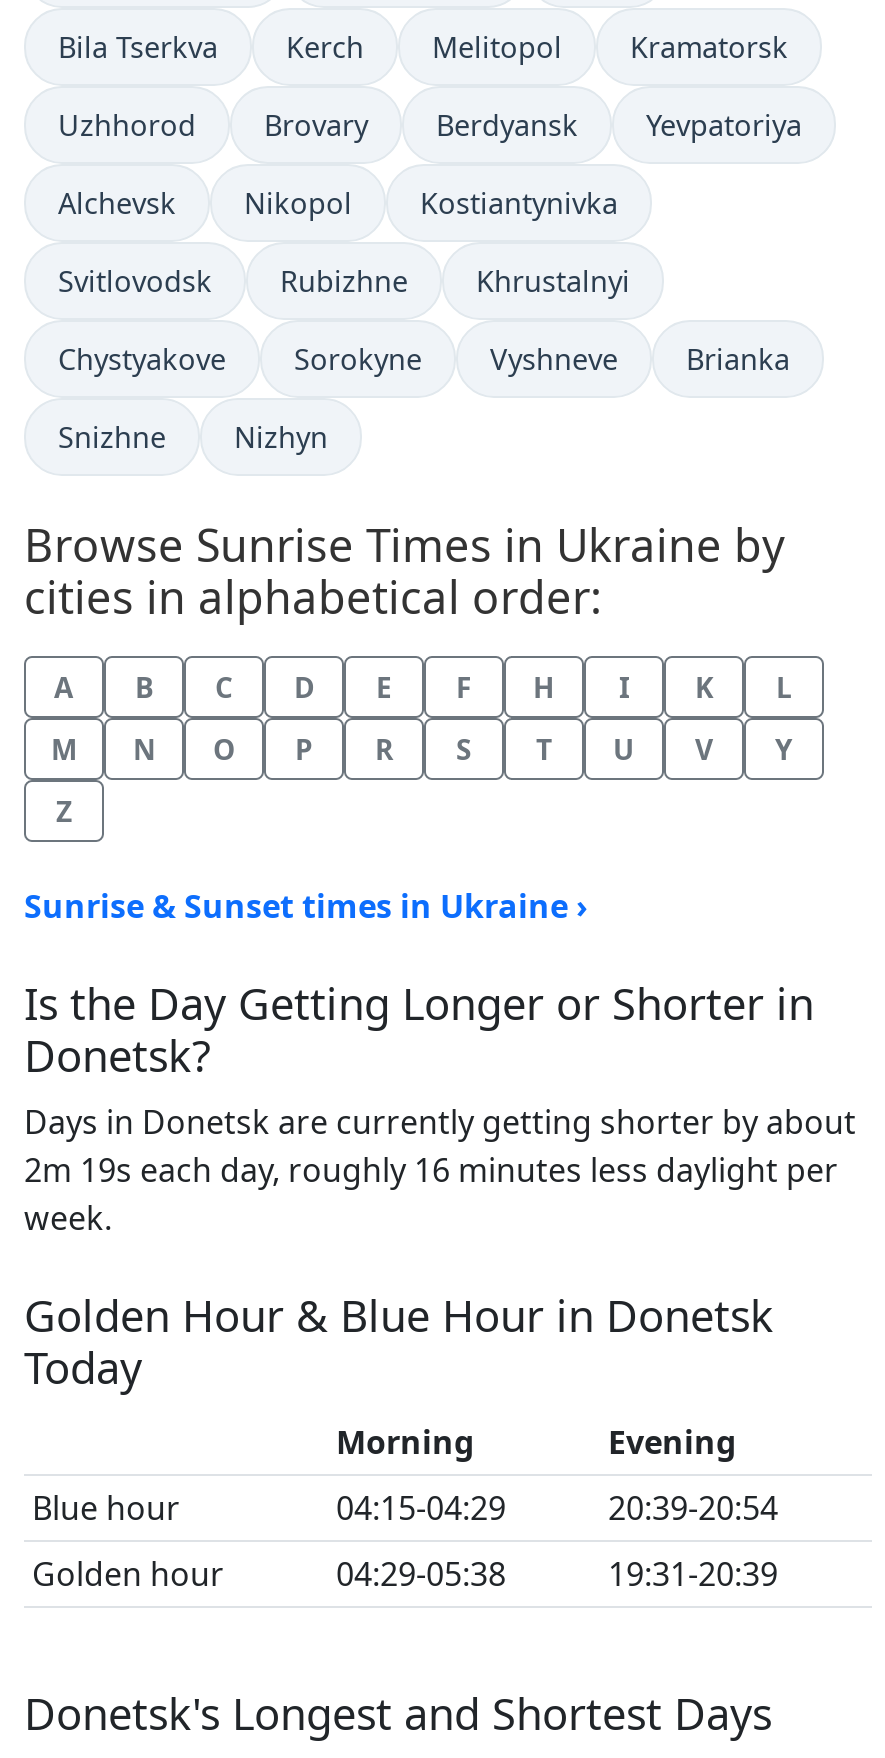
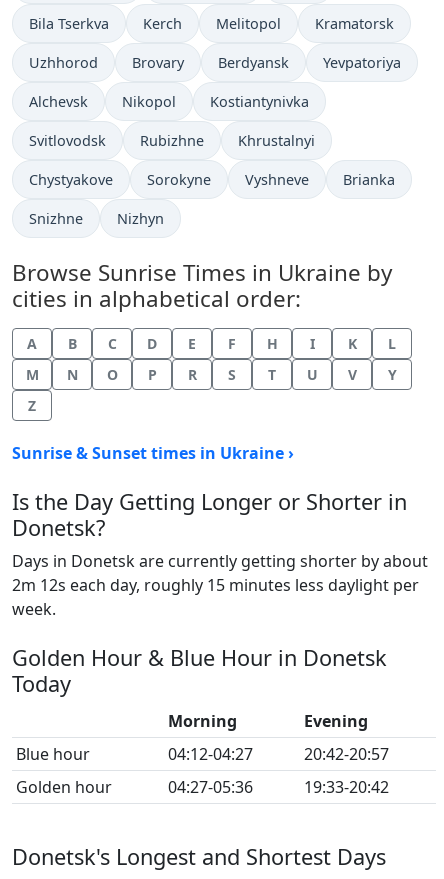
- 2m 19s each day, roughly 16 minutes less daylight per
+ 2m 12s each day, roughly 15 minutes less daylight per

- 04:15-04:29
+ 04:12-04:27

- 20:39-20:54
+ 20:42-20:57

- 04:29-05:38
+ 04:27-05:36

- 19:31-20:39
+ 19:33-20:42
